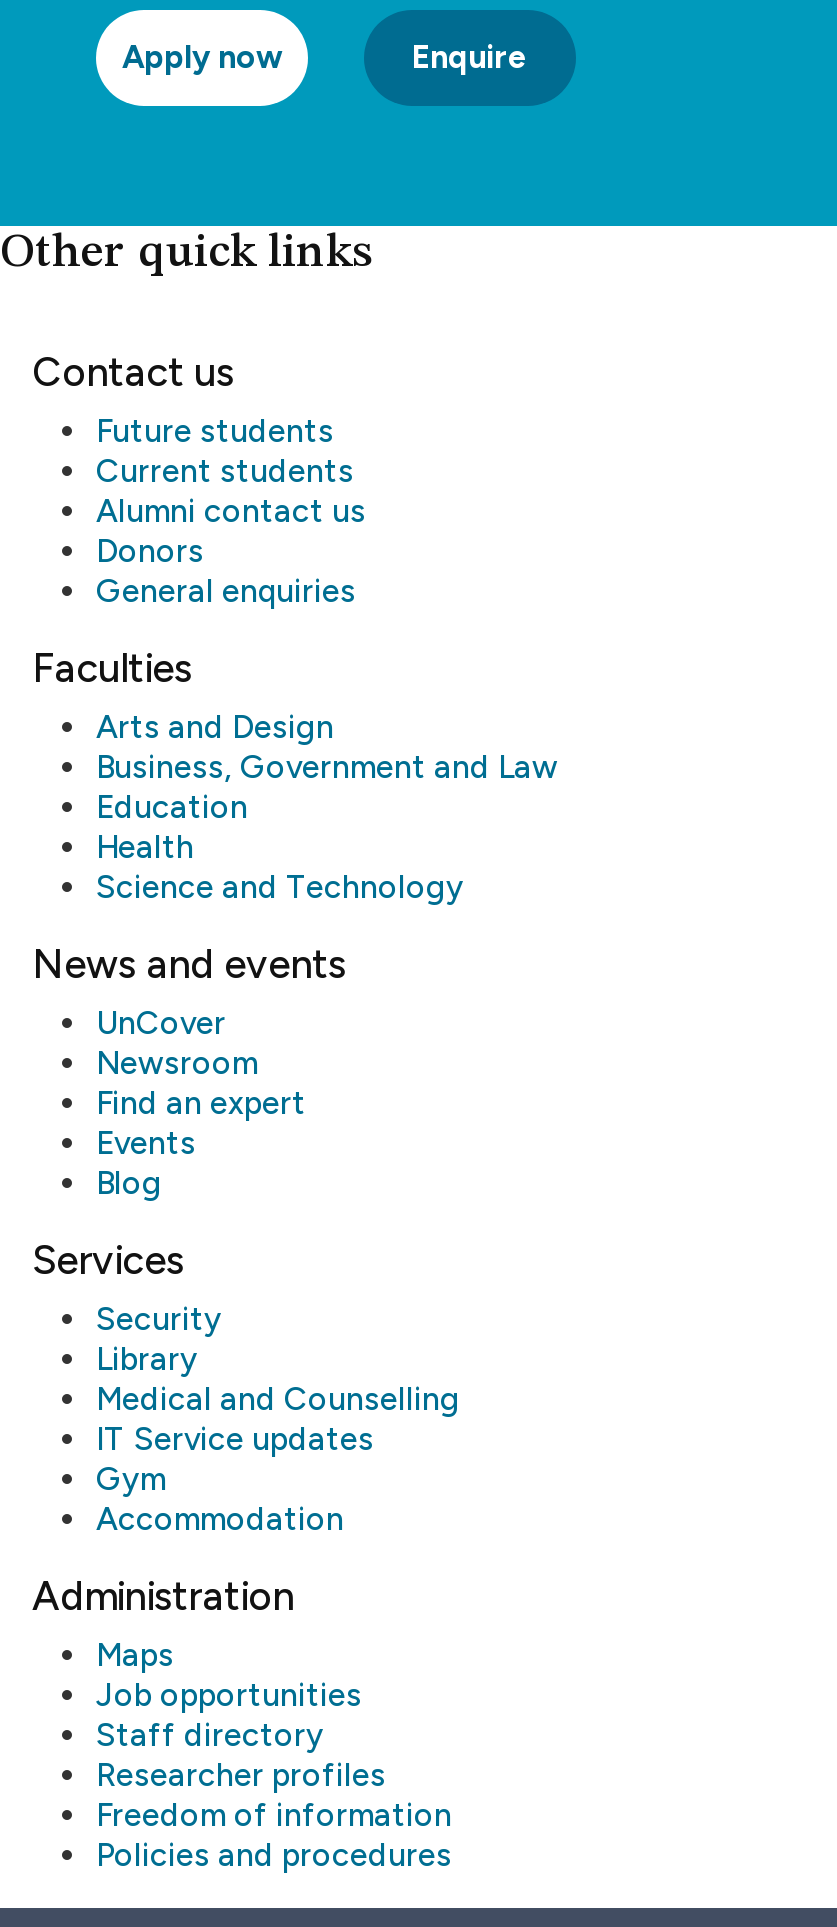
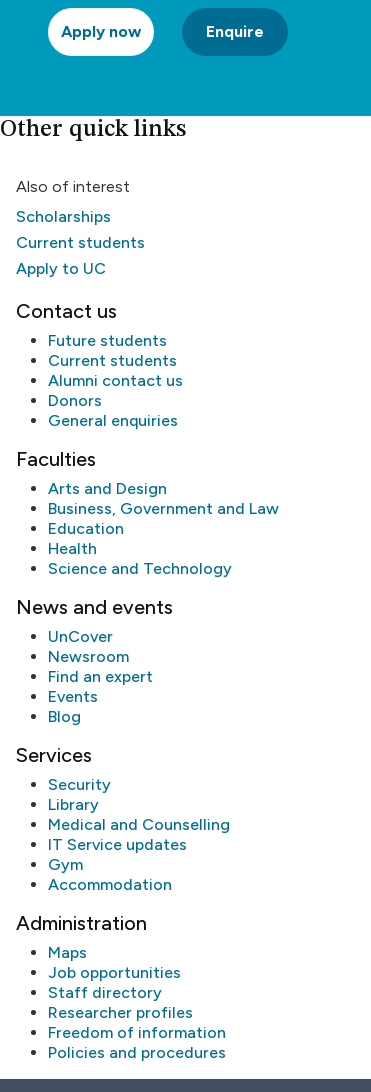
+ Also of interest
+ Scholarships
+ Current students
+ Apply to UC
